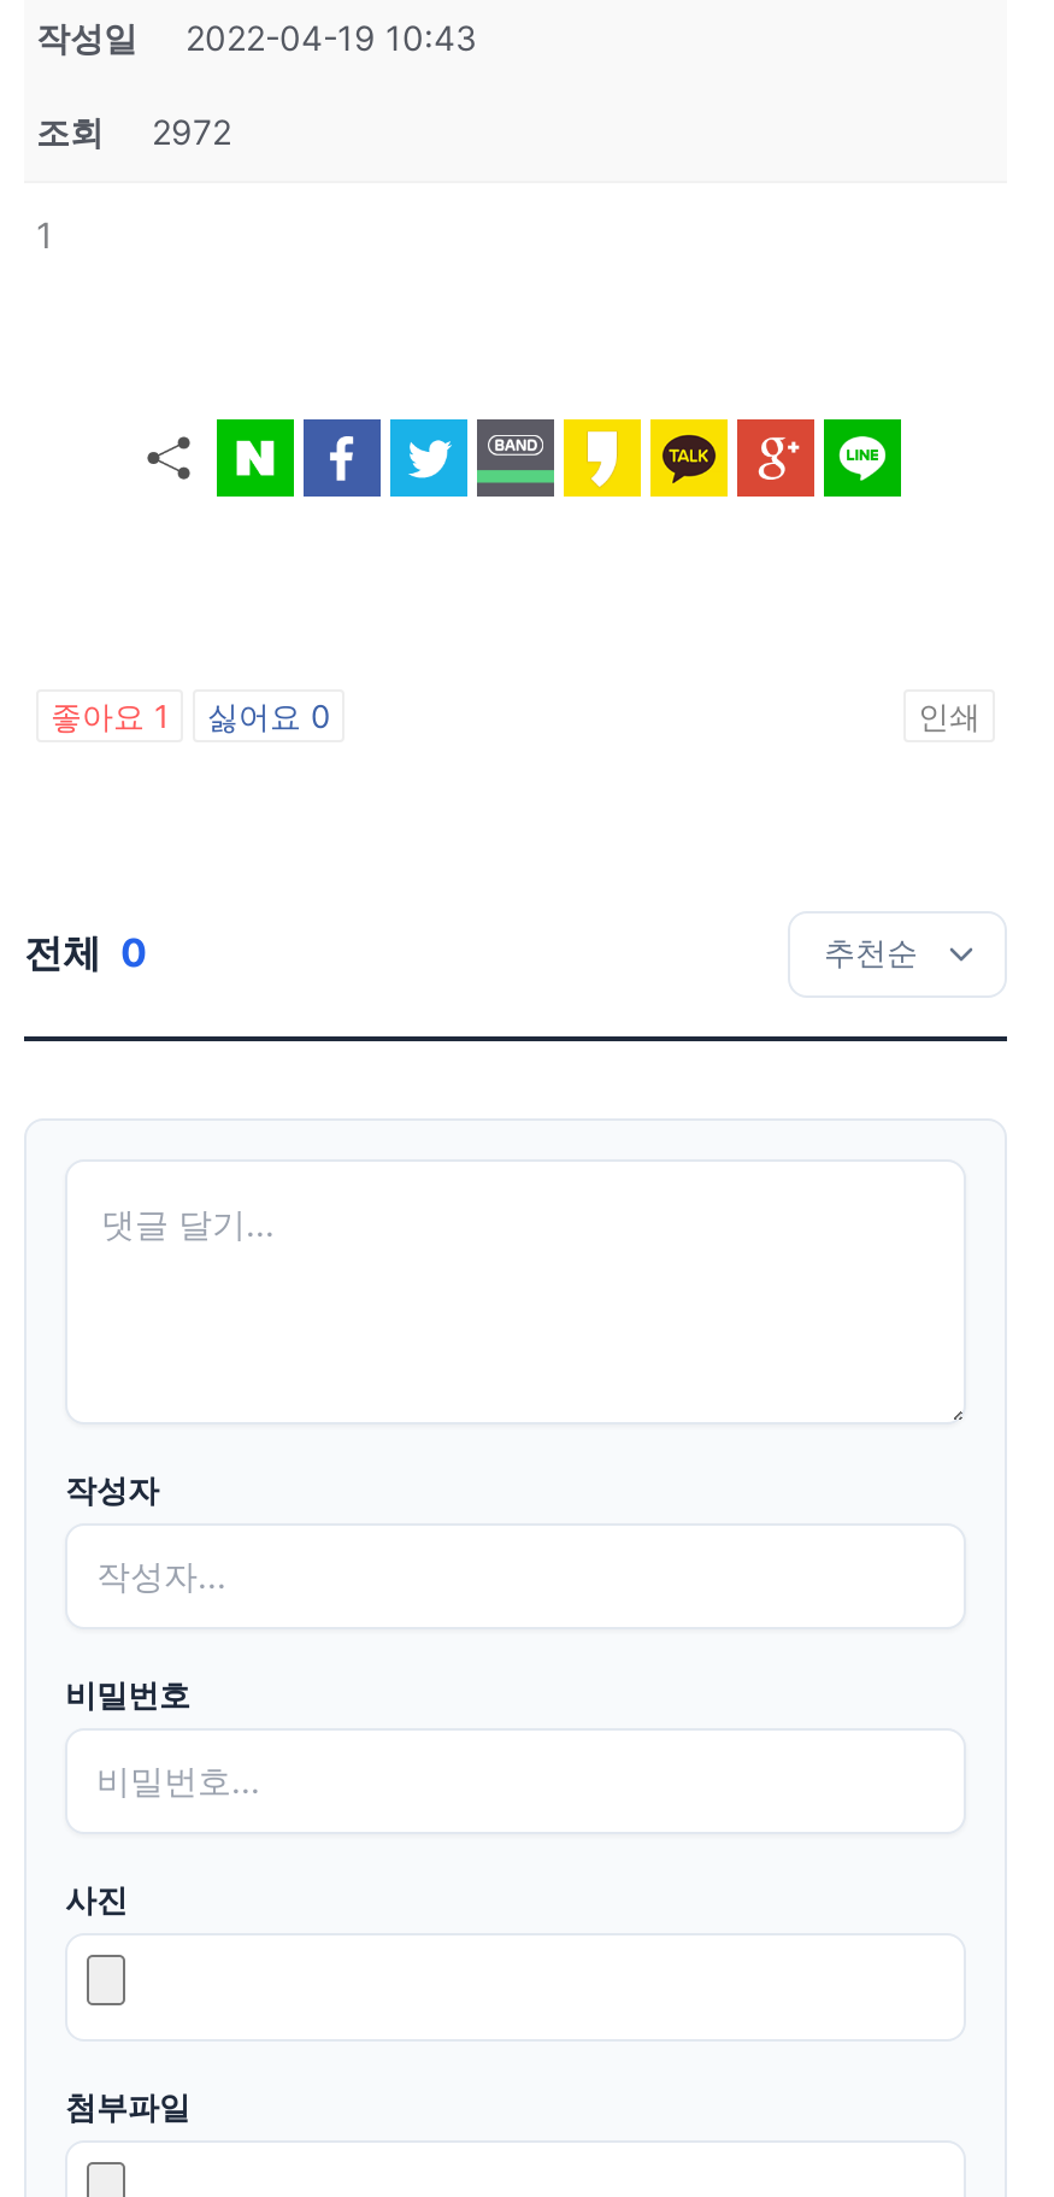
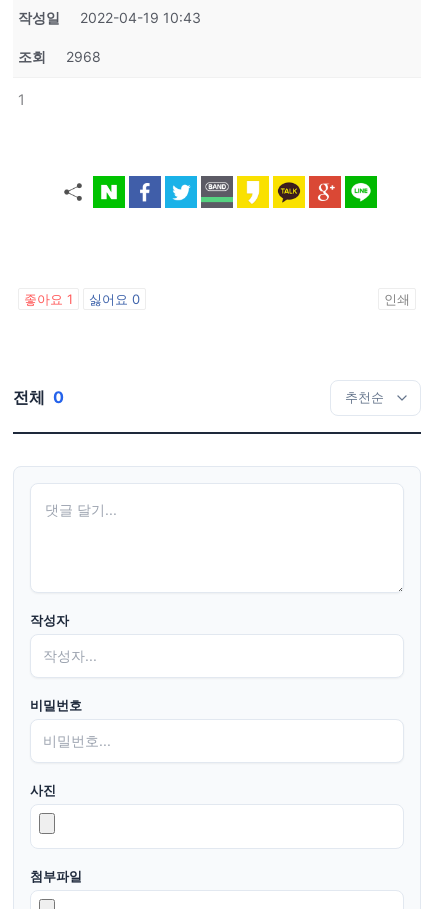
- 조회 2972
+ 조회 2968
